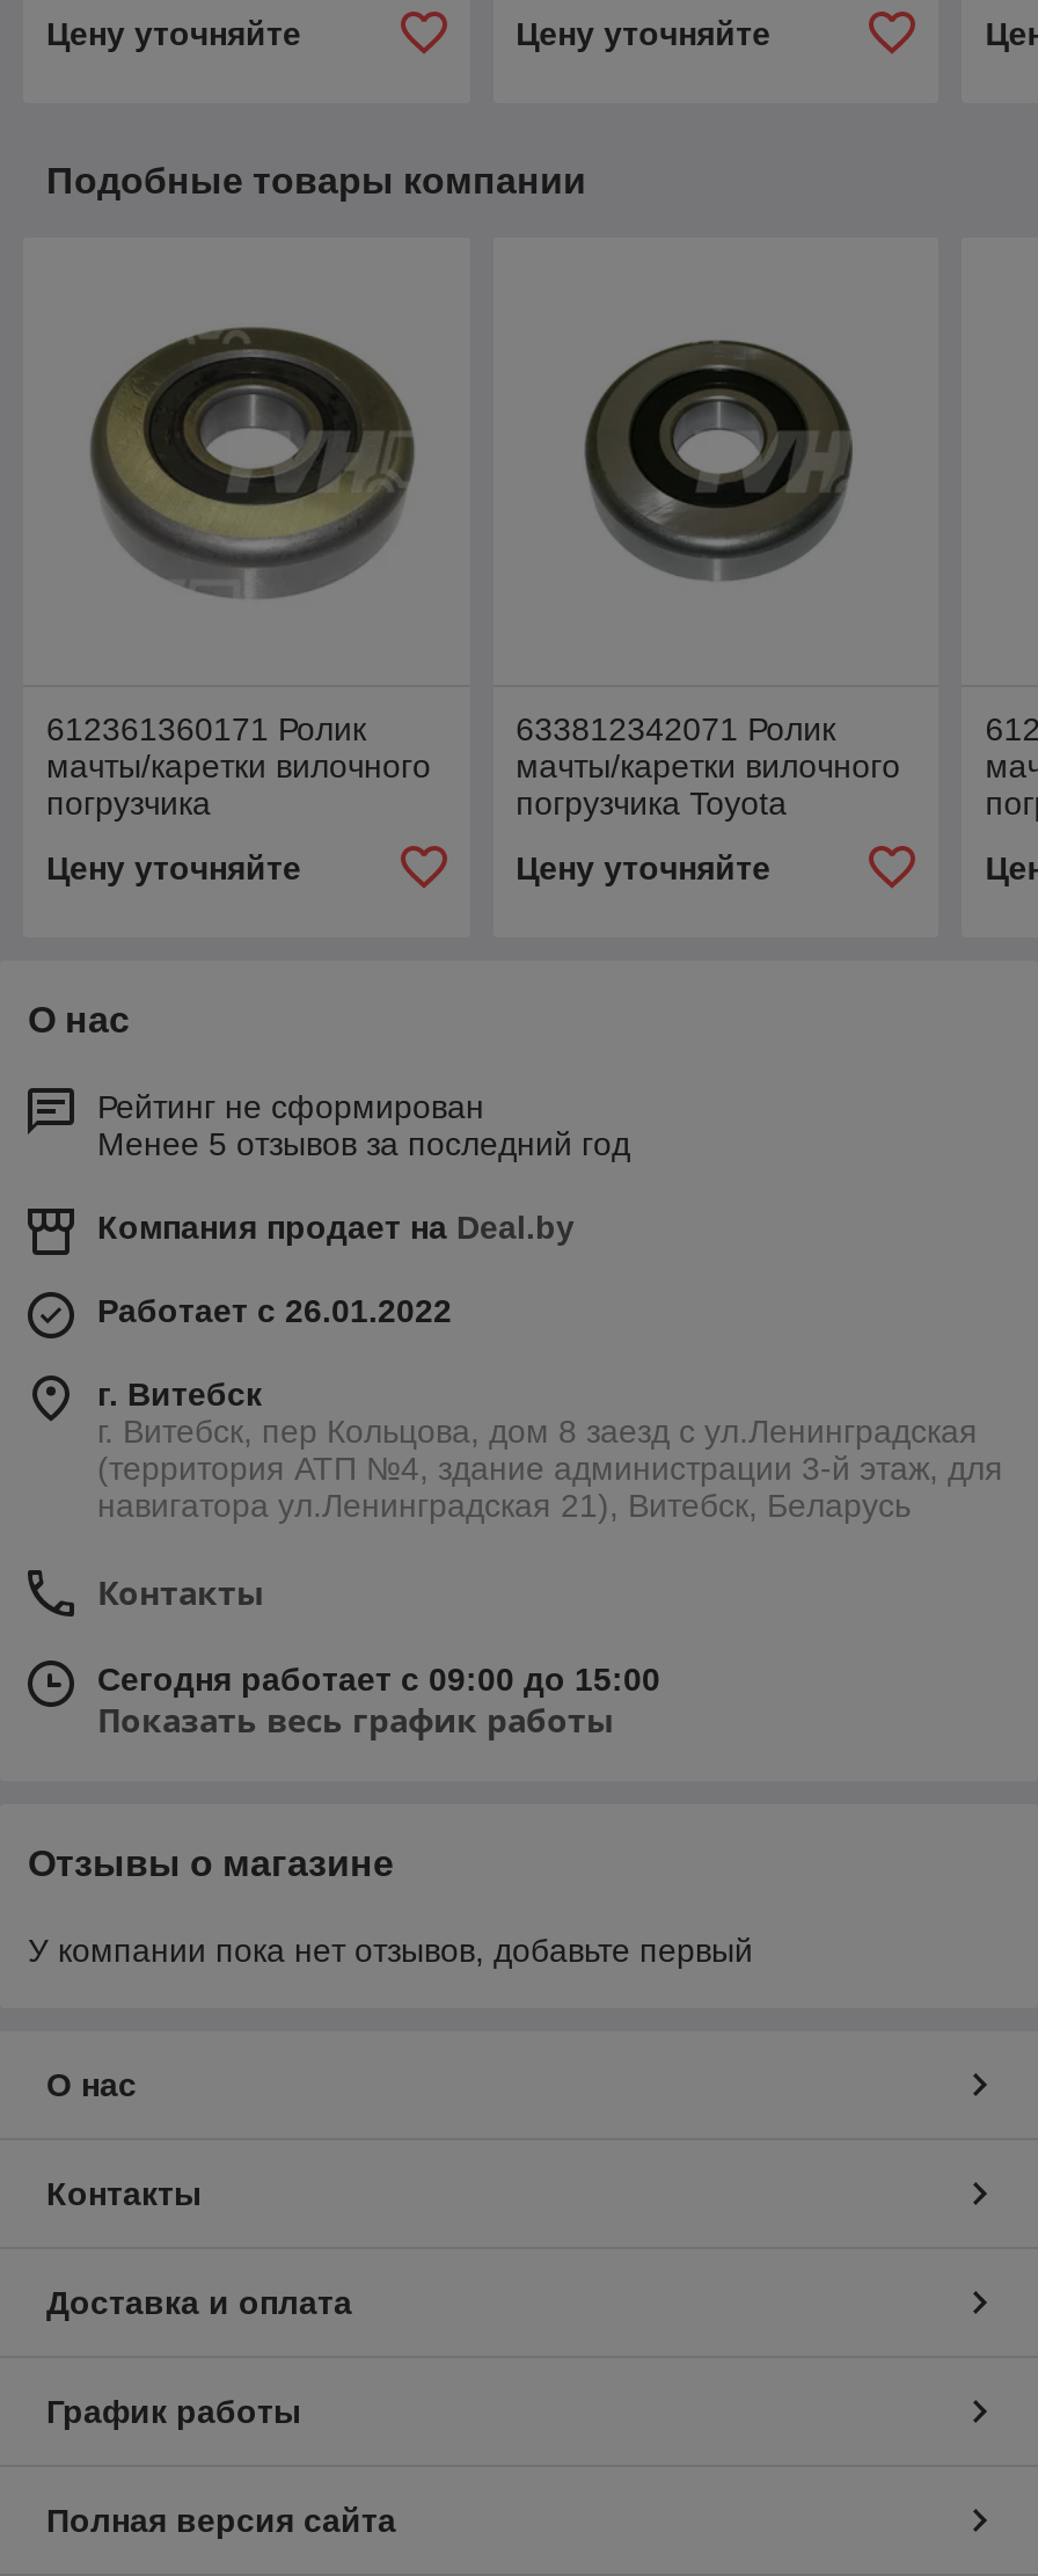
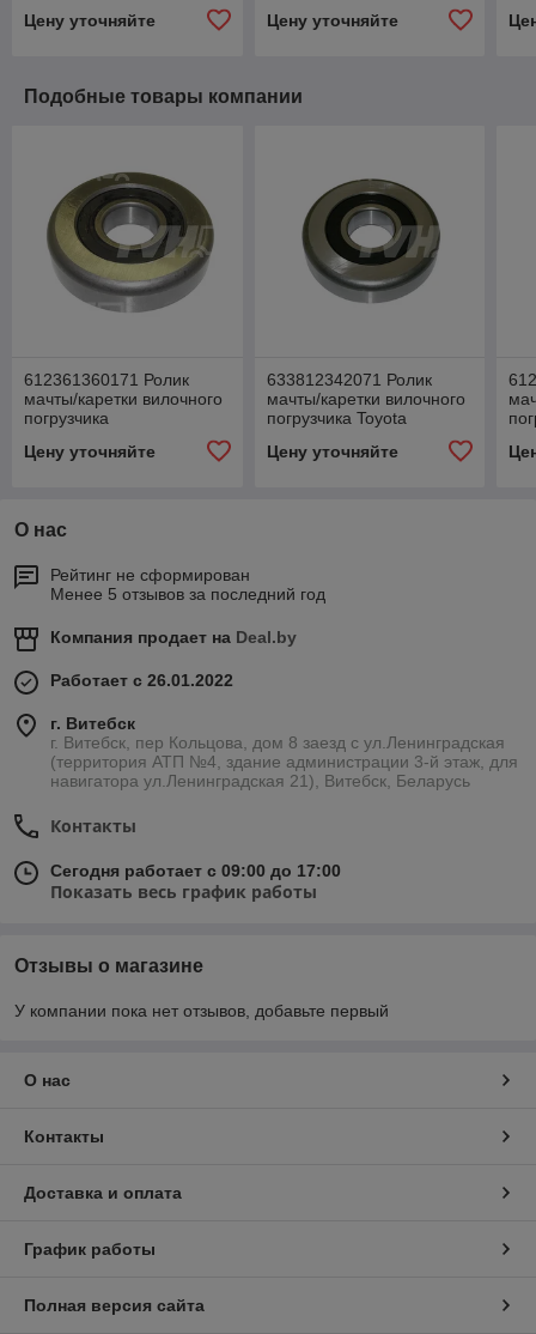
- Сегодня работает с 09:00 до 15:00
+ Сегодня работает с 09:00 до 17:00
